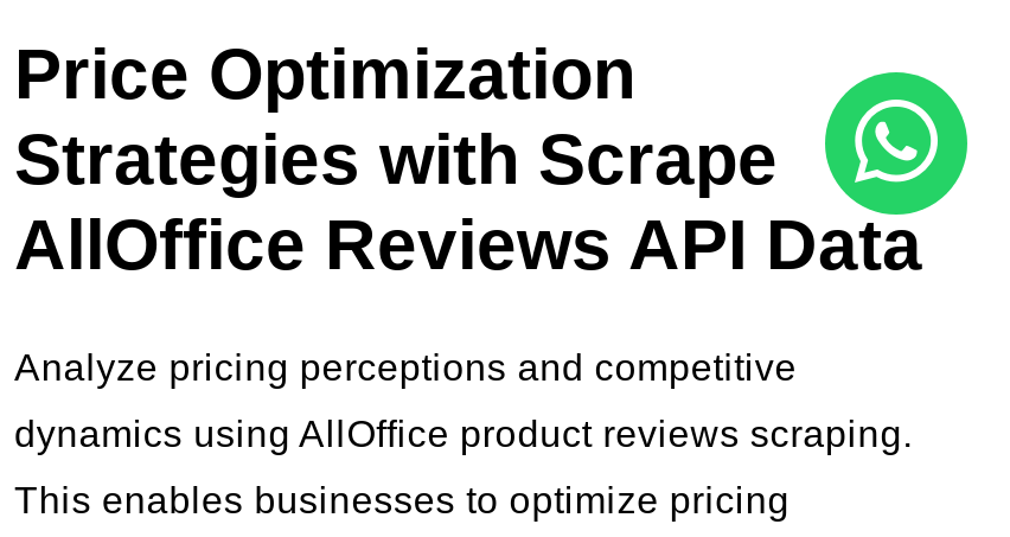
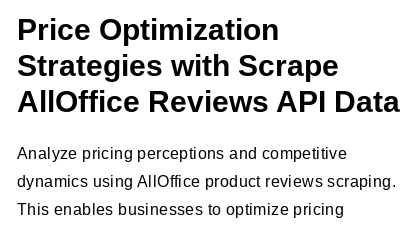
- [image]
